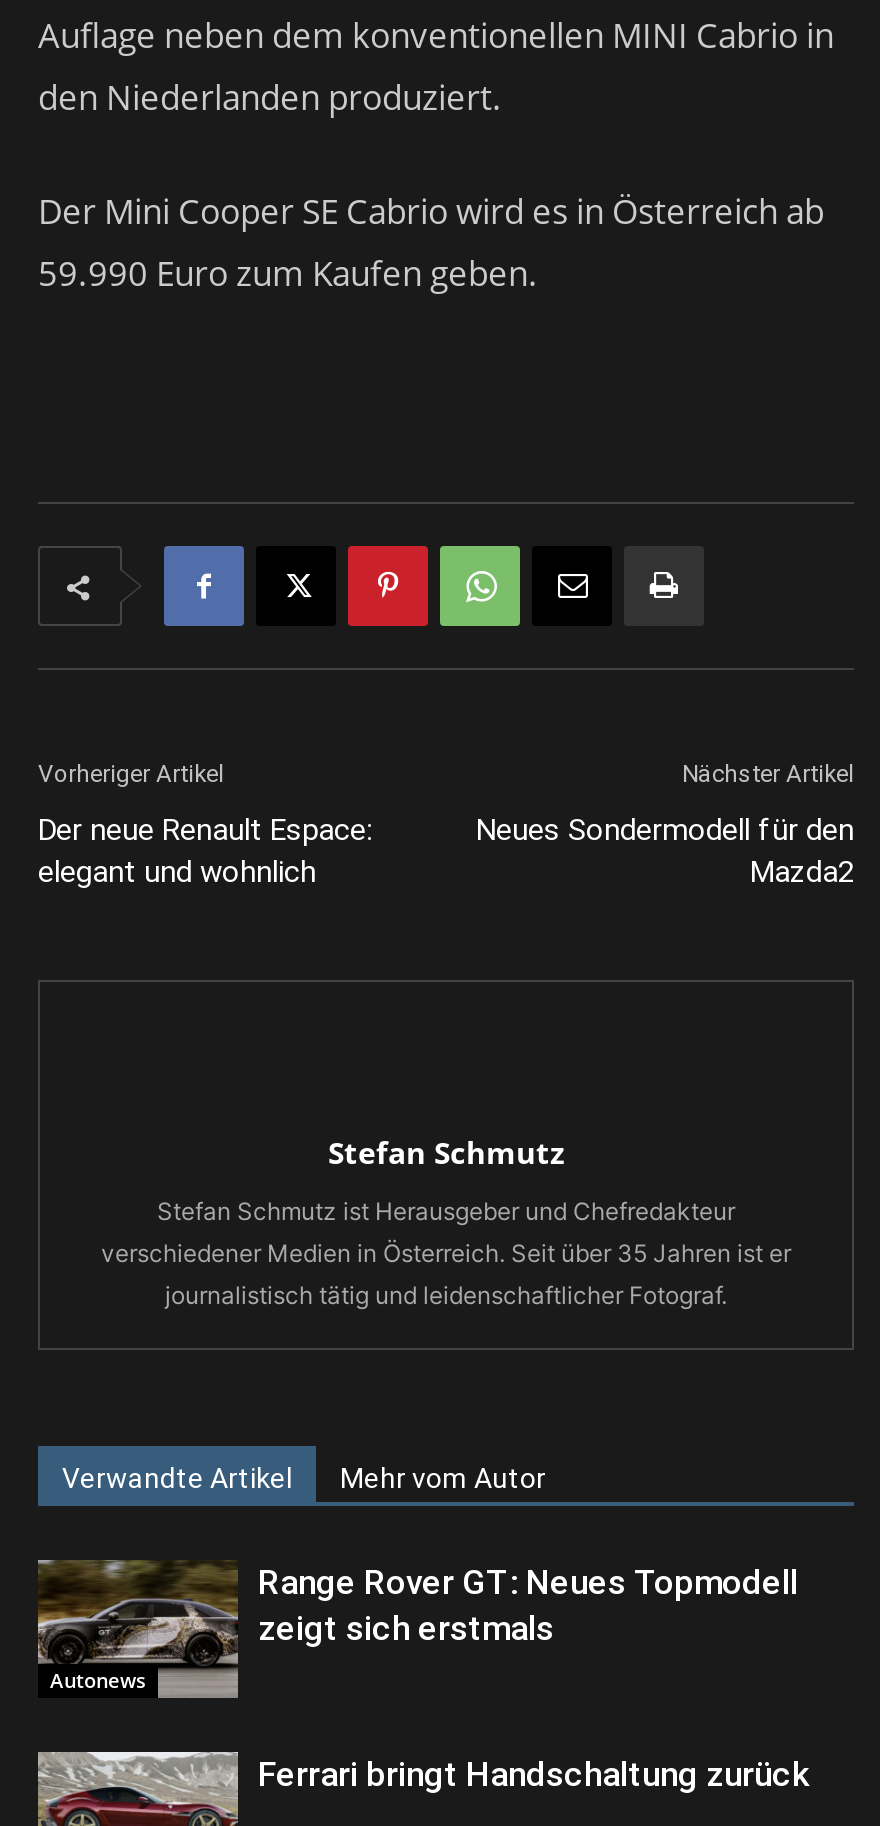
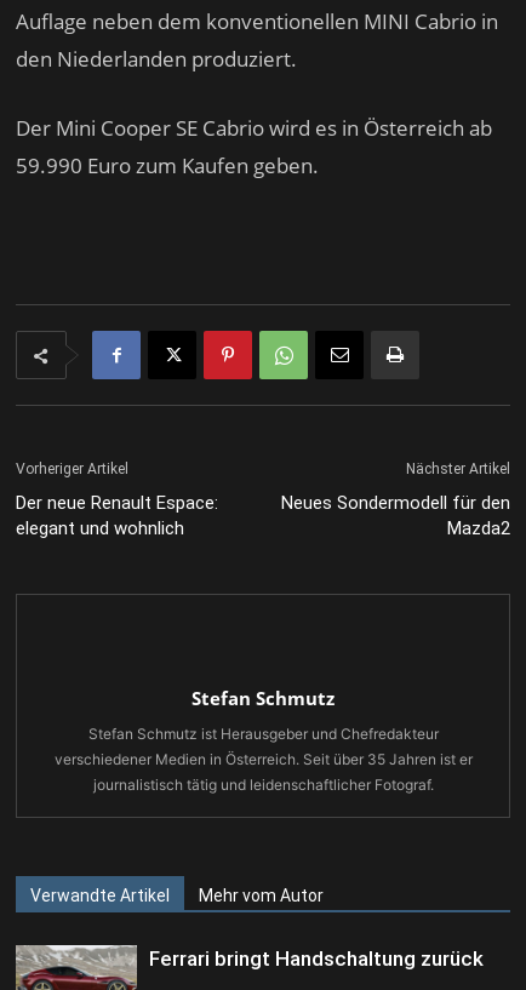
- [image]
- Autonews

- Range Rover GT: Neues Topmodell
- zeigt sich erstmals
